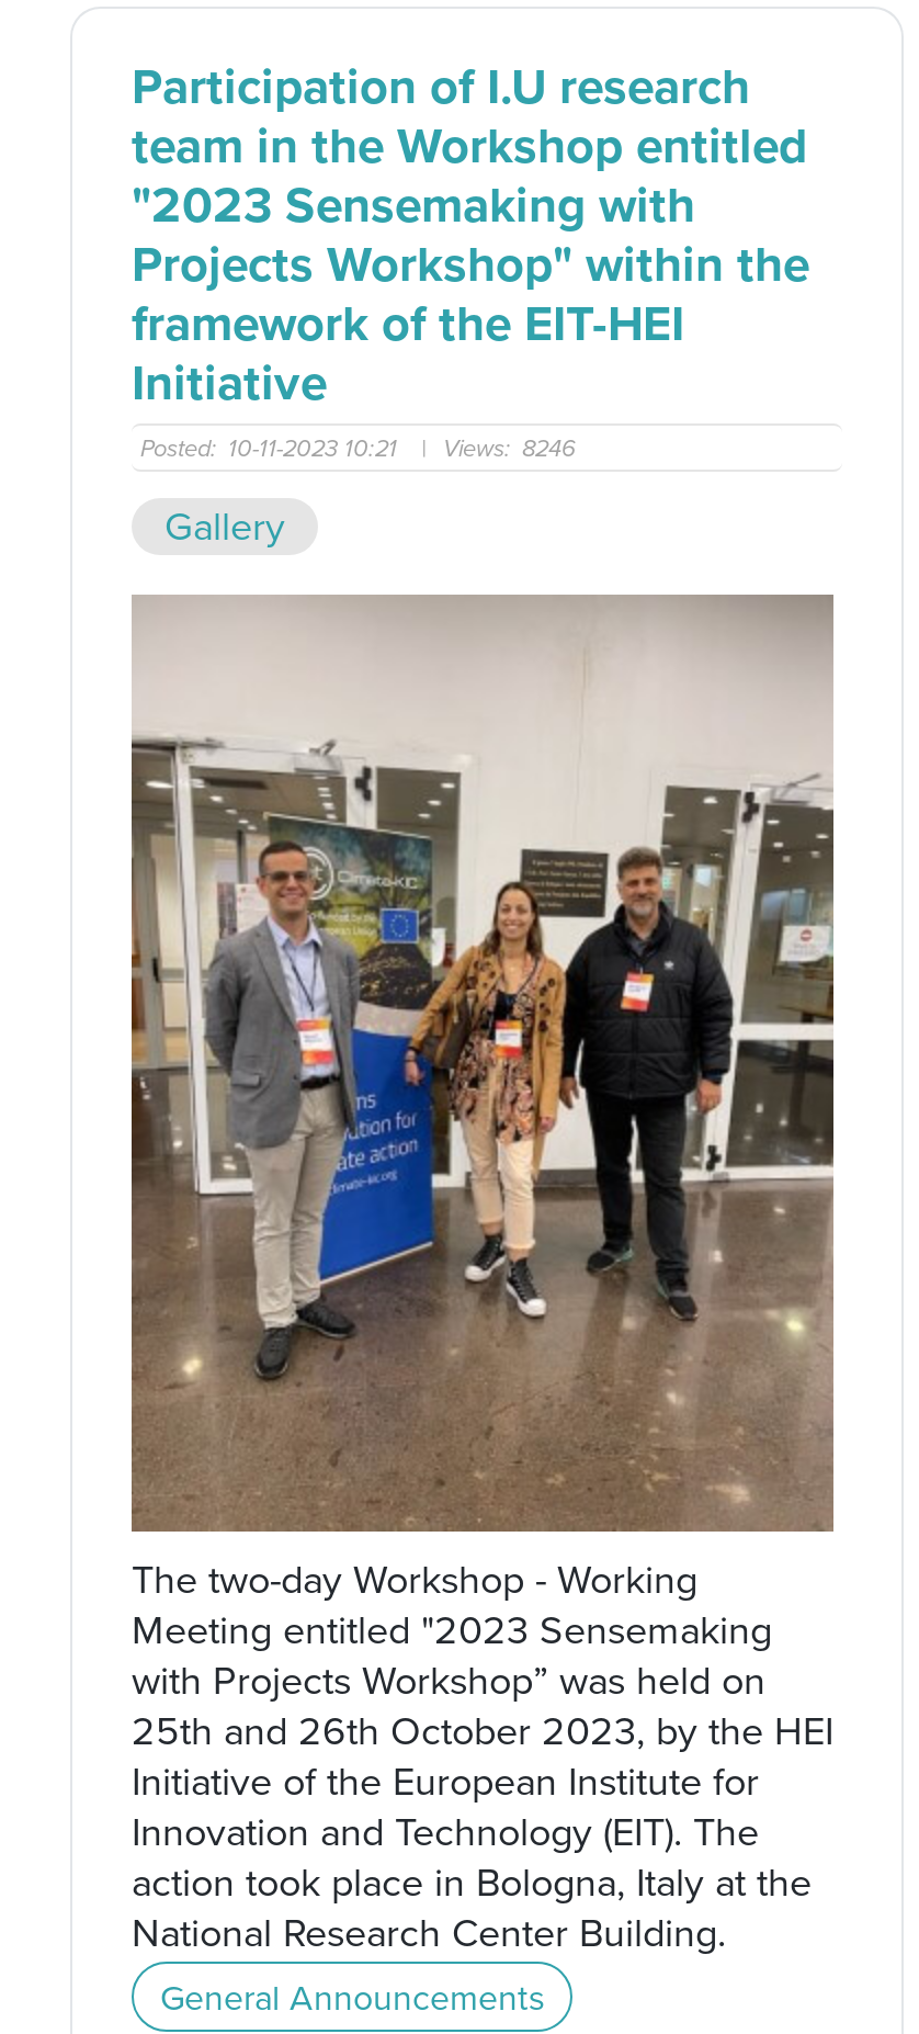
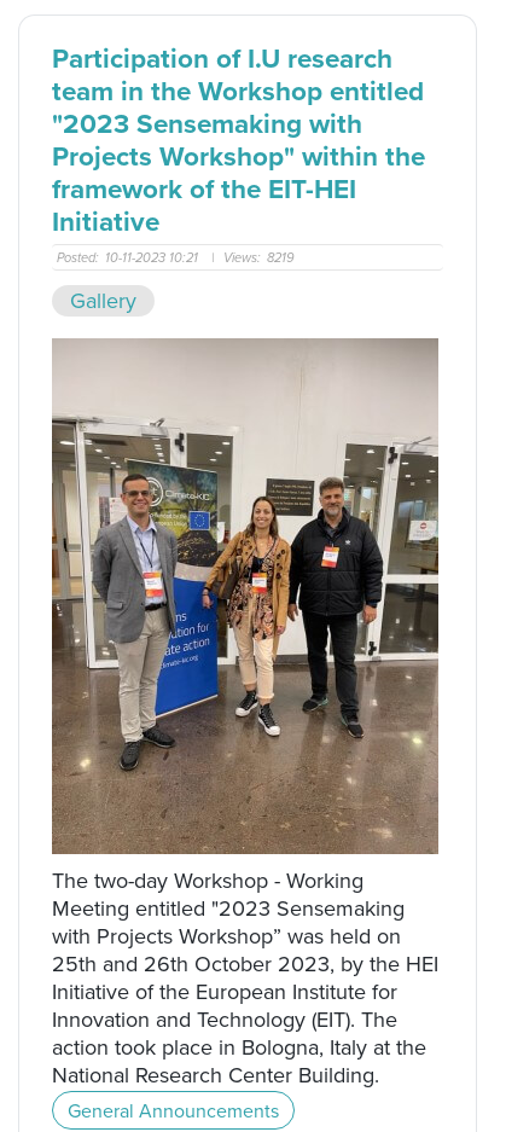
- Posted: 10-11-2023 10:21 Views: 8246
+ Posted: 10-11-2023 10:21 Views: 8219
